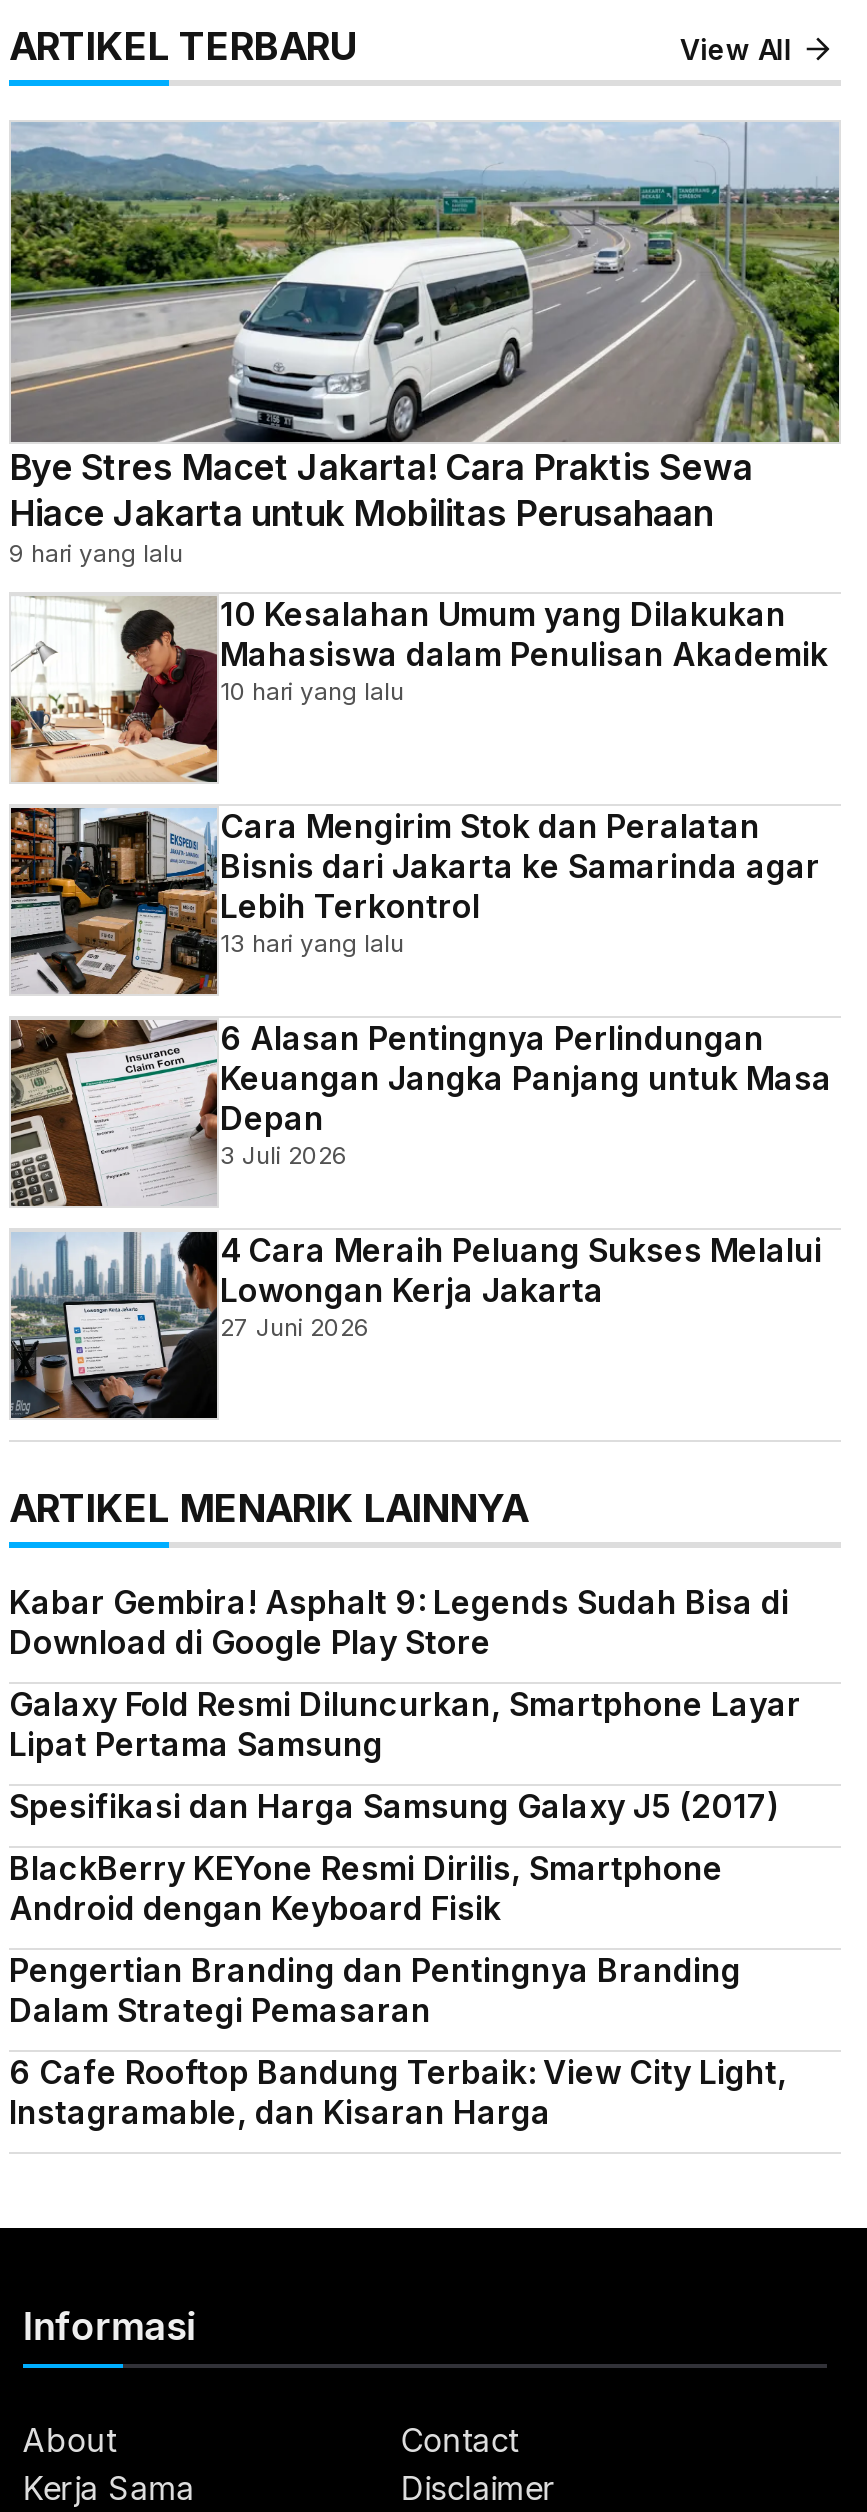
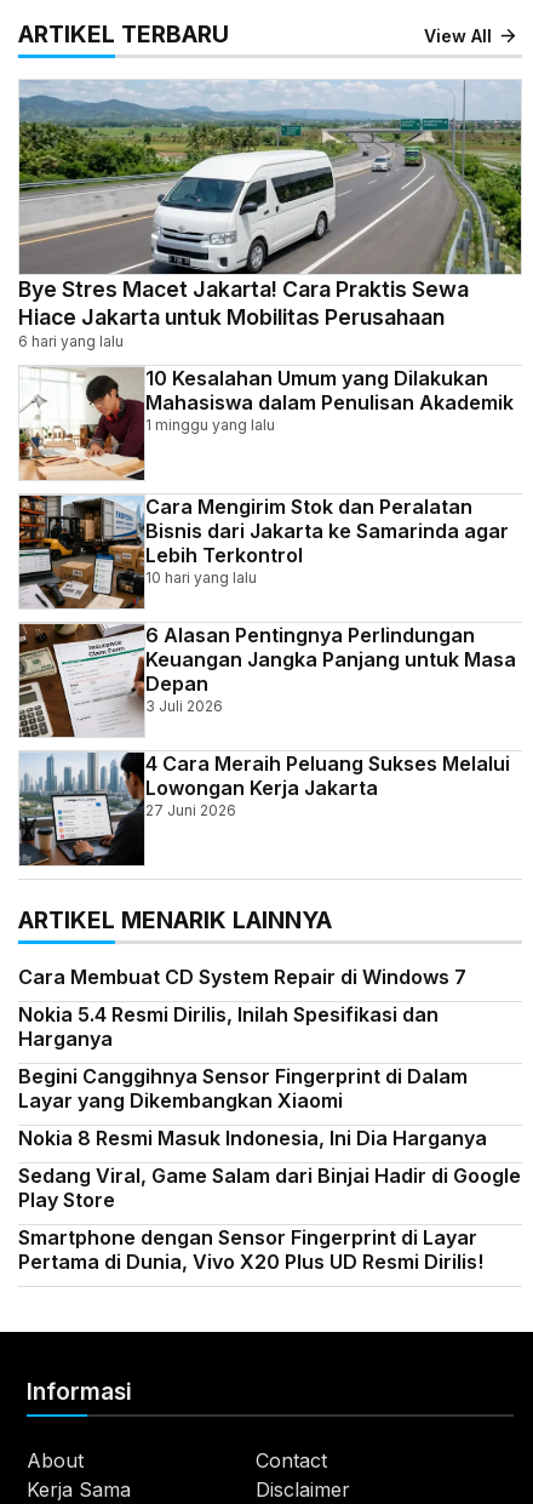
- 9 hari yang lalu
+ 6 hari yang lalu

moved down: 10 hari yang lalu

+ 1 minggu yang lalu

- 13 hari yang lalu

- Kabar Gembira! Asphalt 9: Legends Sudah Bisa di
- Download di Google Play Store
+ Cara Membuat CD System Repair di Windows 7

- Galaxy Fold Resmi Diluncurkan, Smartphone Layar
- Lipat Pertama Samsung
+ Nokia 5.4 Resmi Dirilis, Inilah Spesifikasi dan
+ Harganya

- Spesifikasi dan Harga Samsung Galaxy J5 (2017)
+ Begini Canggihnya Sensor Fingerprint di Dalam
+ Layar yang Dikembangkan Xiaomi

- BlackBerry KEYone Resmi Dirilis, Smartphone
- Android dengan Keyboard Fisik
+ Nokia 8 Resmi Masuk Indonesia, Ini Dia Harganya

- Pengertian Branding dan Pentingnya Branding
- Dalam Strategi Pemasaran
+ Sedang Viral, Game Salam dari Binjai Hadir di Google
+ Play Store

- 6 Cafe Rooftop Bandung Terbaik: View City Light,
- Instagramable, dan Kisaran Harga
+ Smartphone dengan Sensor Fingerprint di Layar
+ Pertama di Dunia, Vivo X20 Plus UD Resmi Dirilis!
